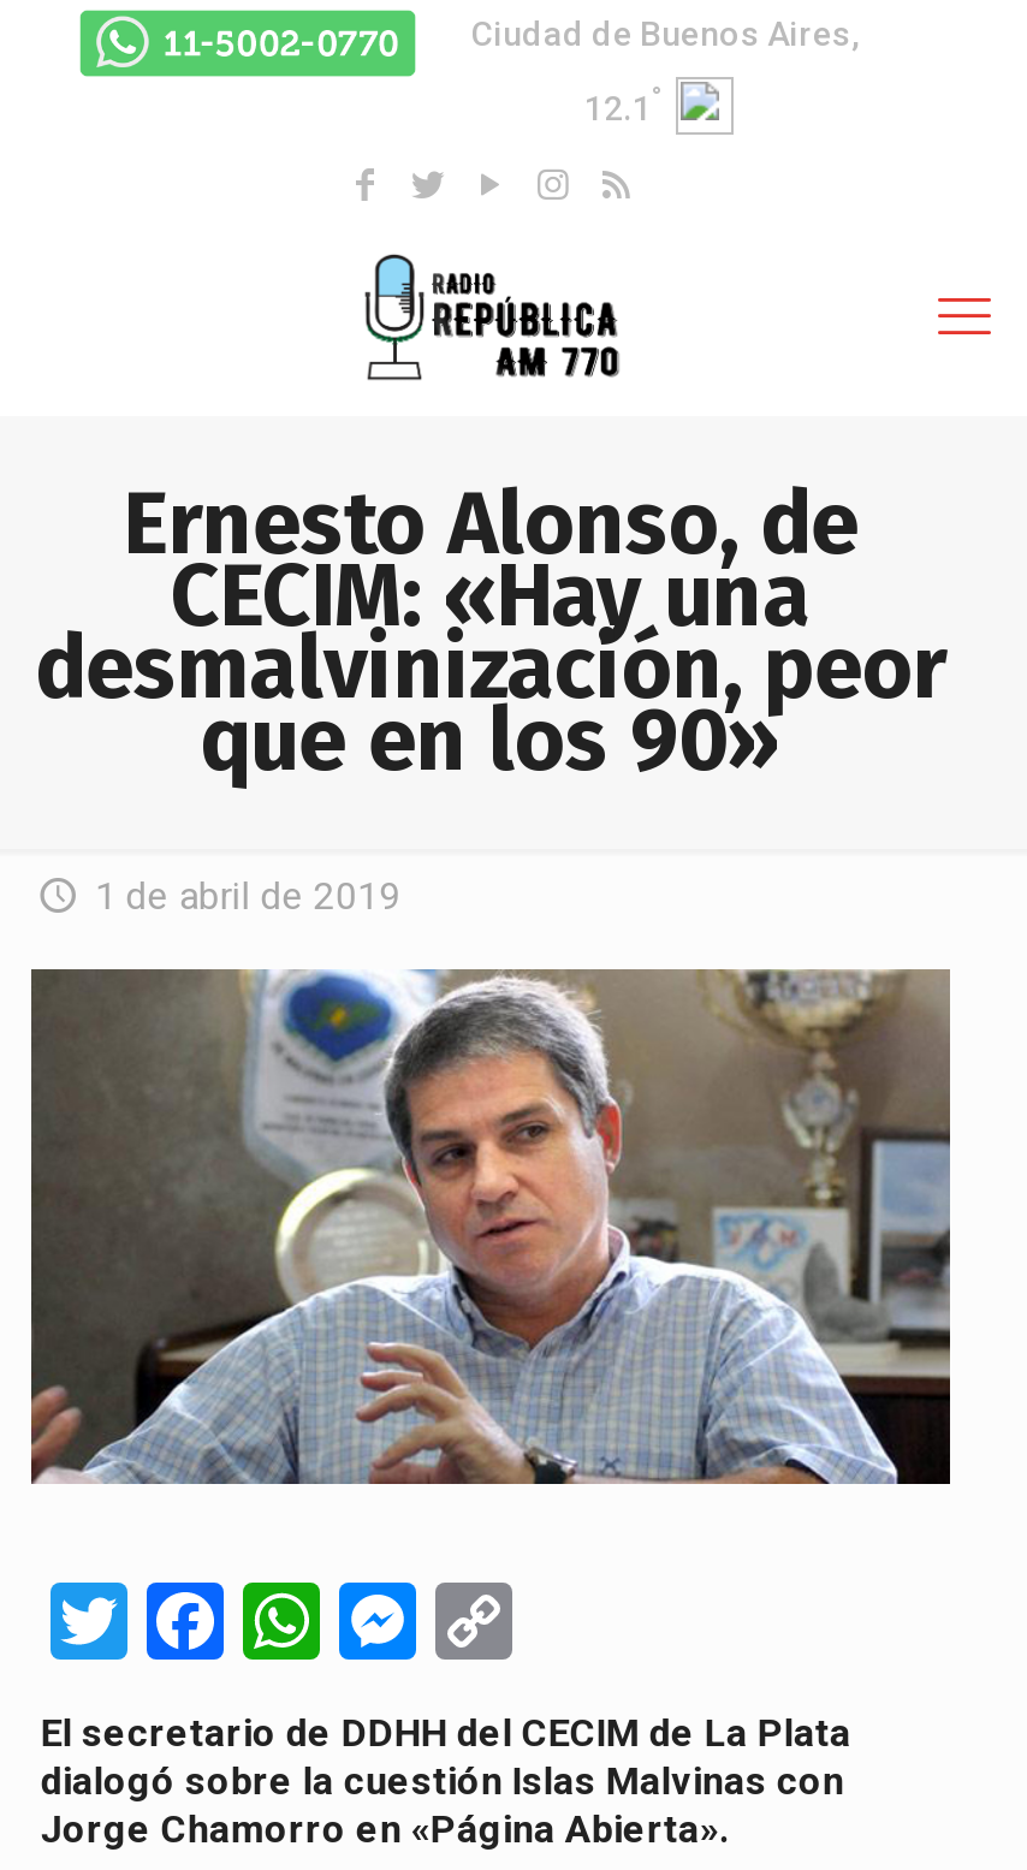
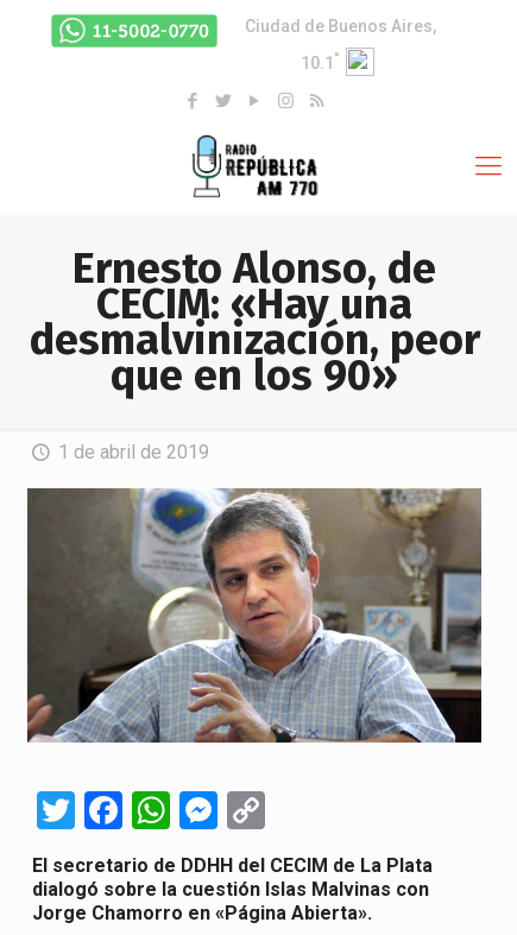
- 12.1 °
+ 10.1 °
